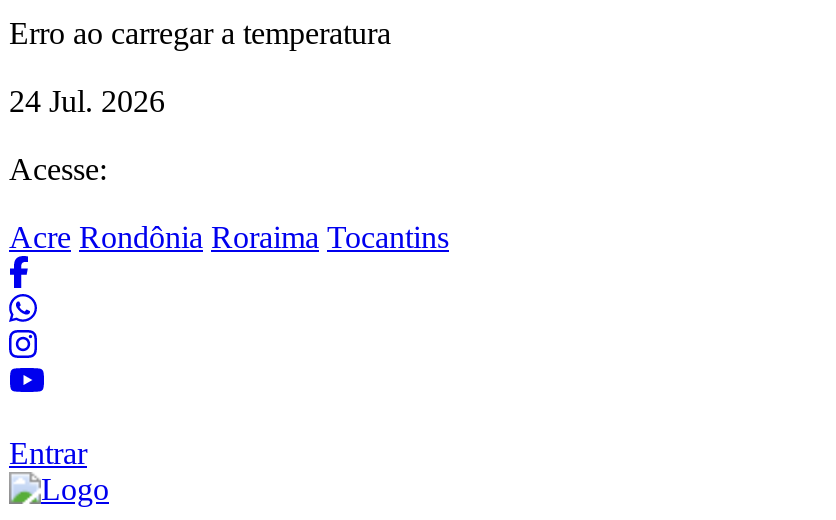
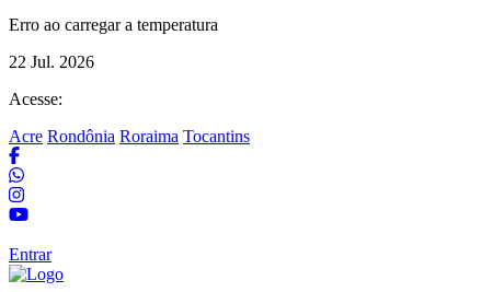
- 24 Jul. 2026
+ 22 Jul. 2026
